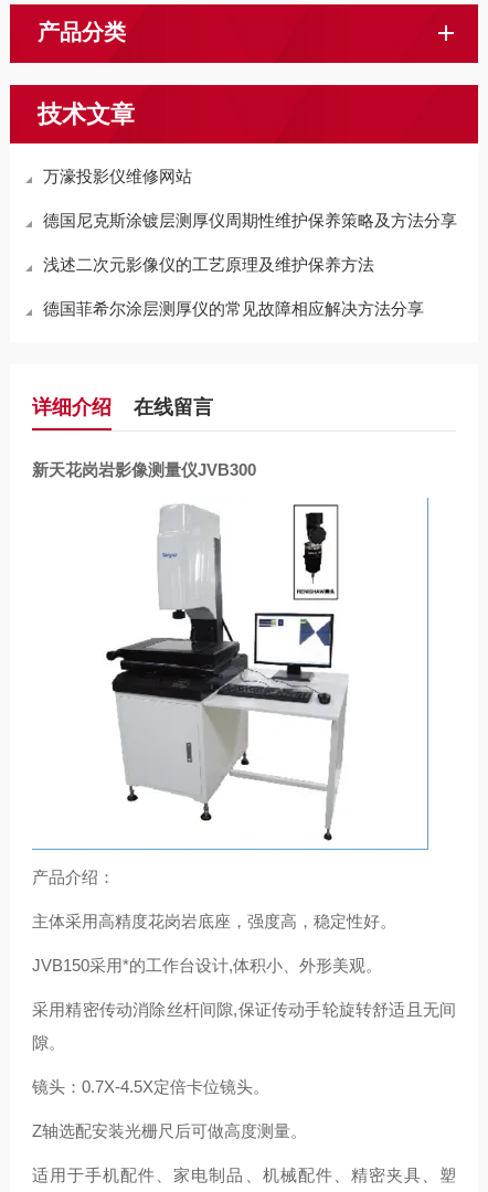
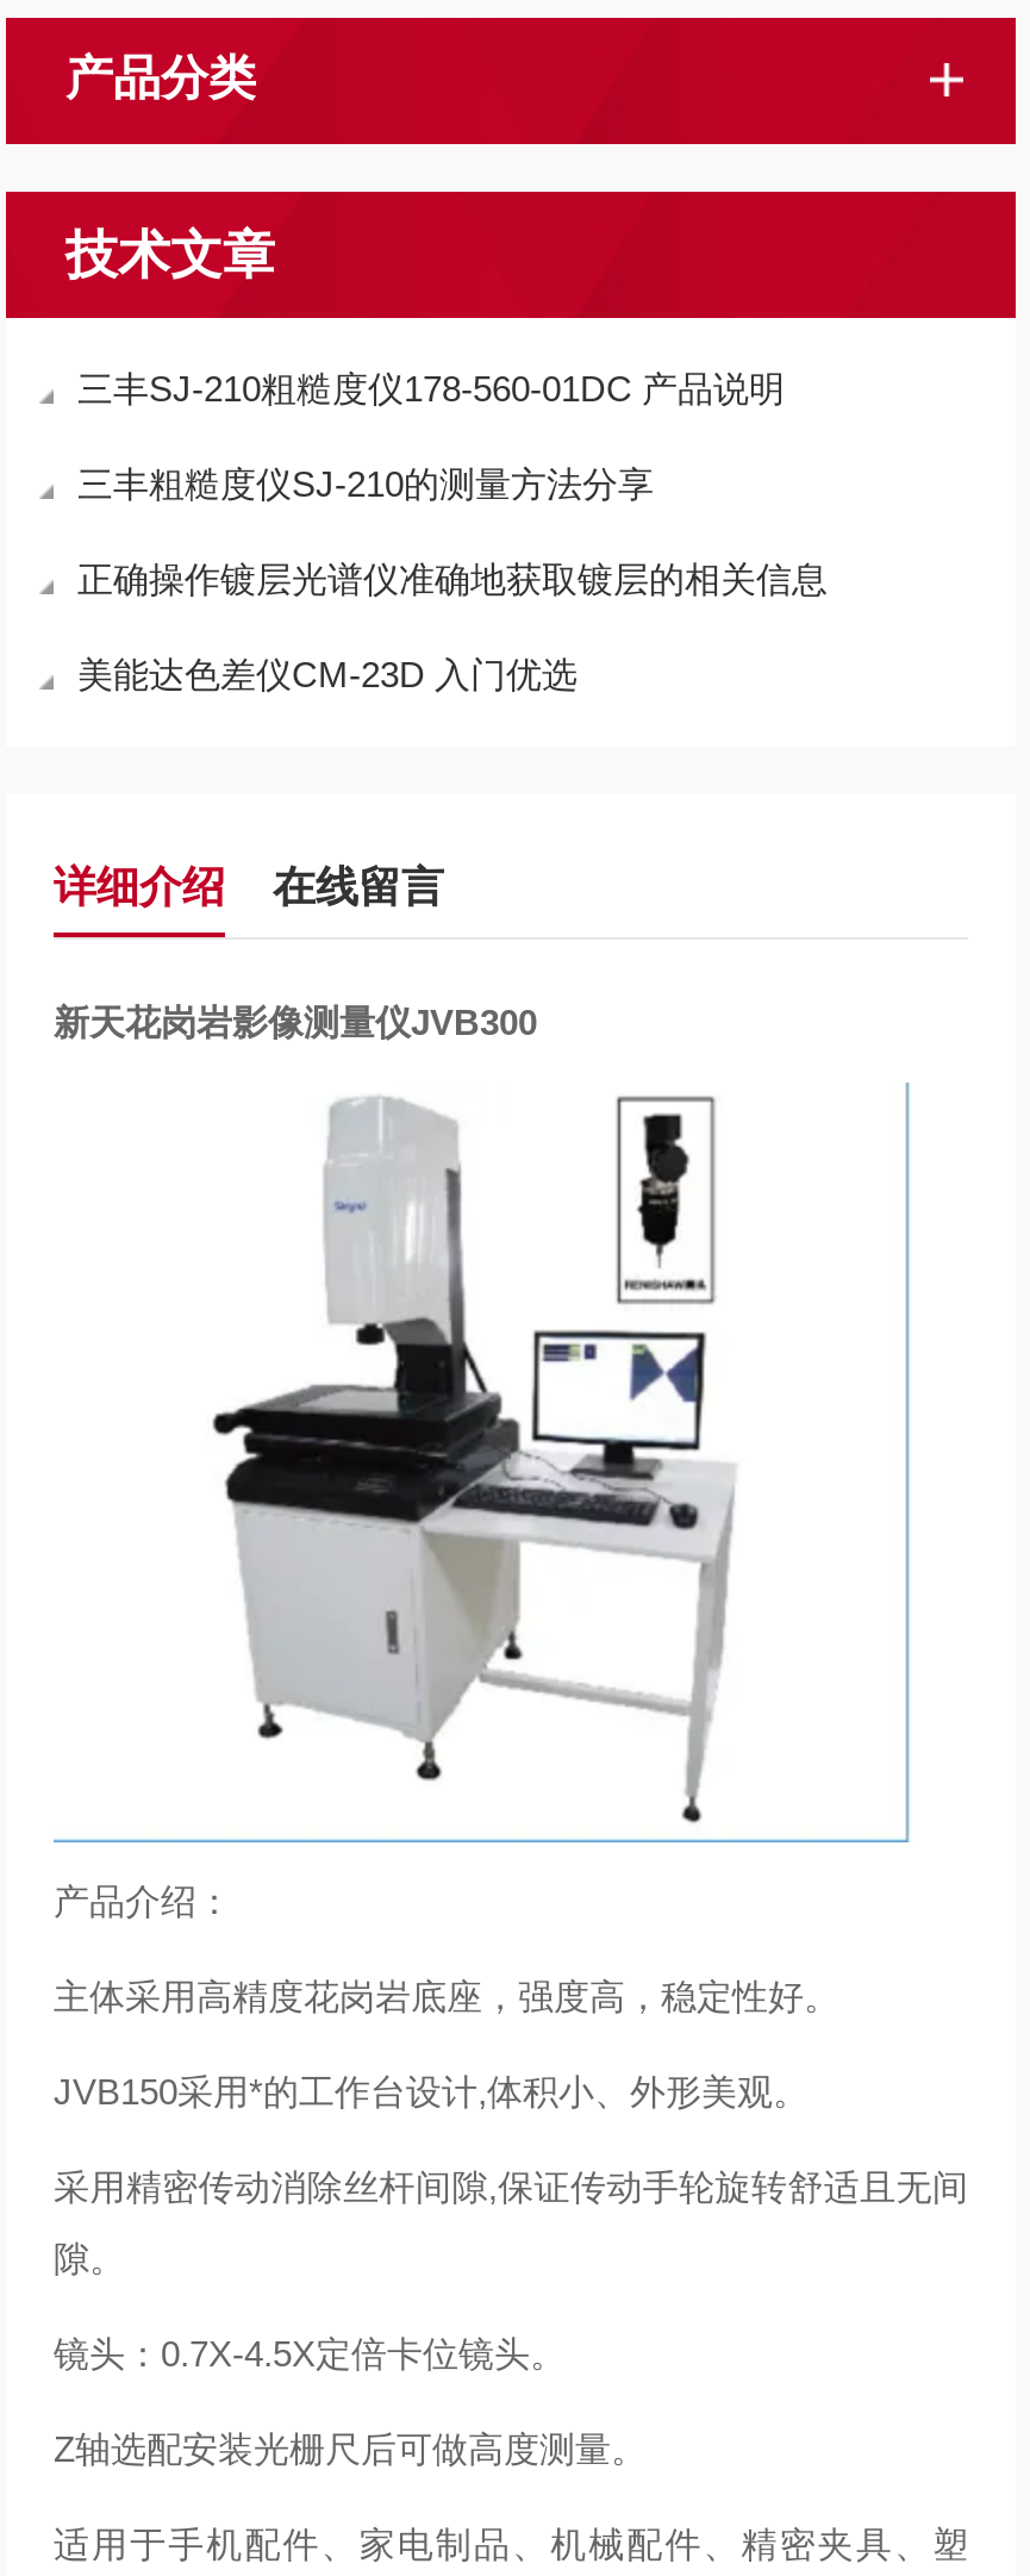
- 万濠投影仪维修网站
+ 三丰SJ-210粗糙度仪178-560-01DC 产品说明

- 德国尼克斯涂镀层测厚仪周期性维护保养策略及方法分享
+ 三丰粗糙度仪SJ-210的测量方法分享

- 浅述二次元影像仪的工艺原理及维护保养方法
+ 正确操作镀层光谱仪准确地获取镀层的相关信息

- 德国菲希尔涂层测厚仪的常见故障相应解决方法分享
+ 美能达色差仪CM-23D 入门优选
